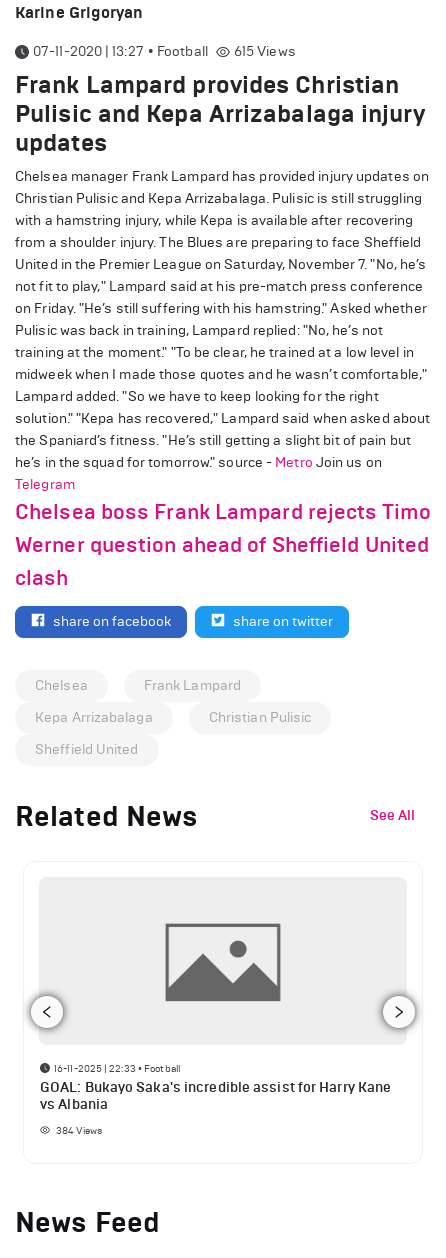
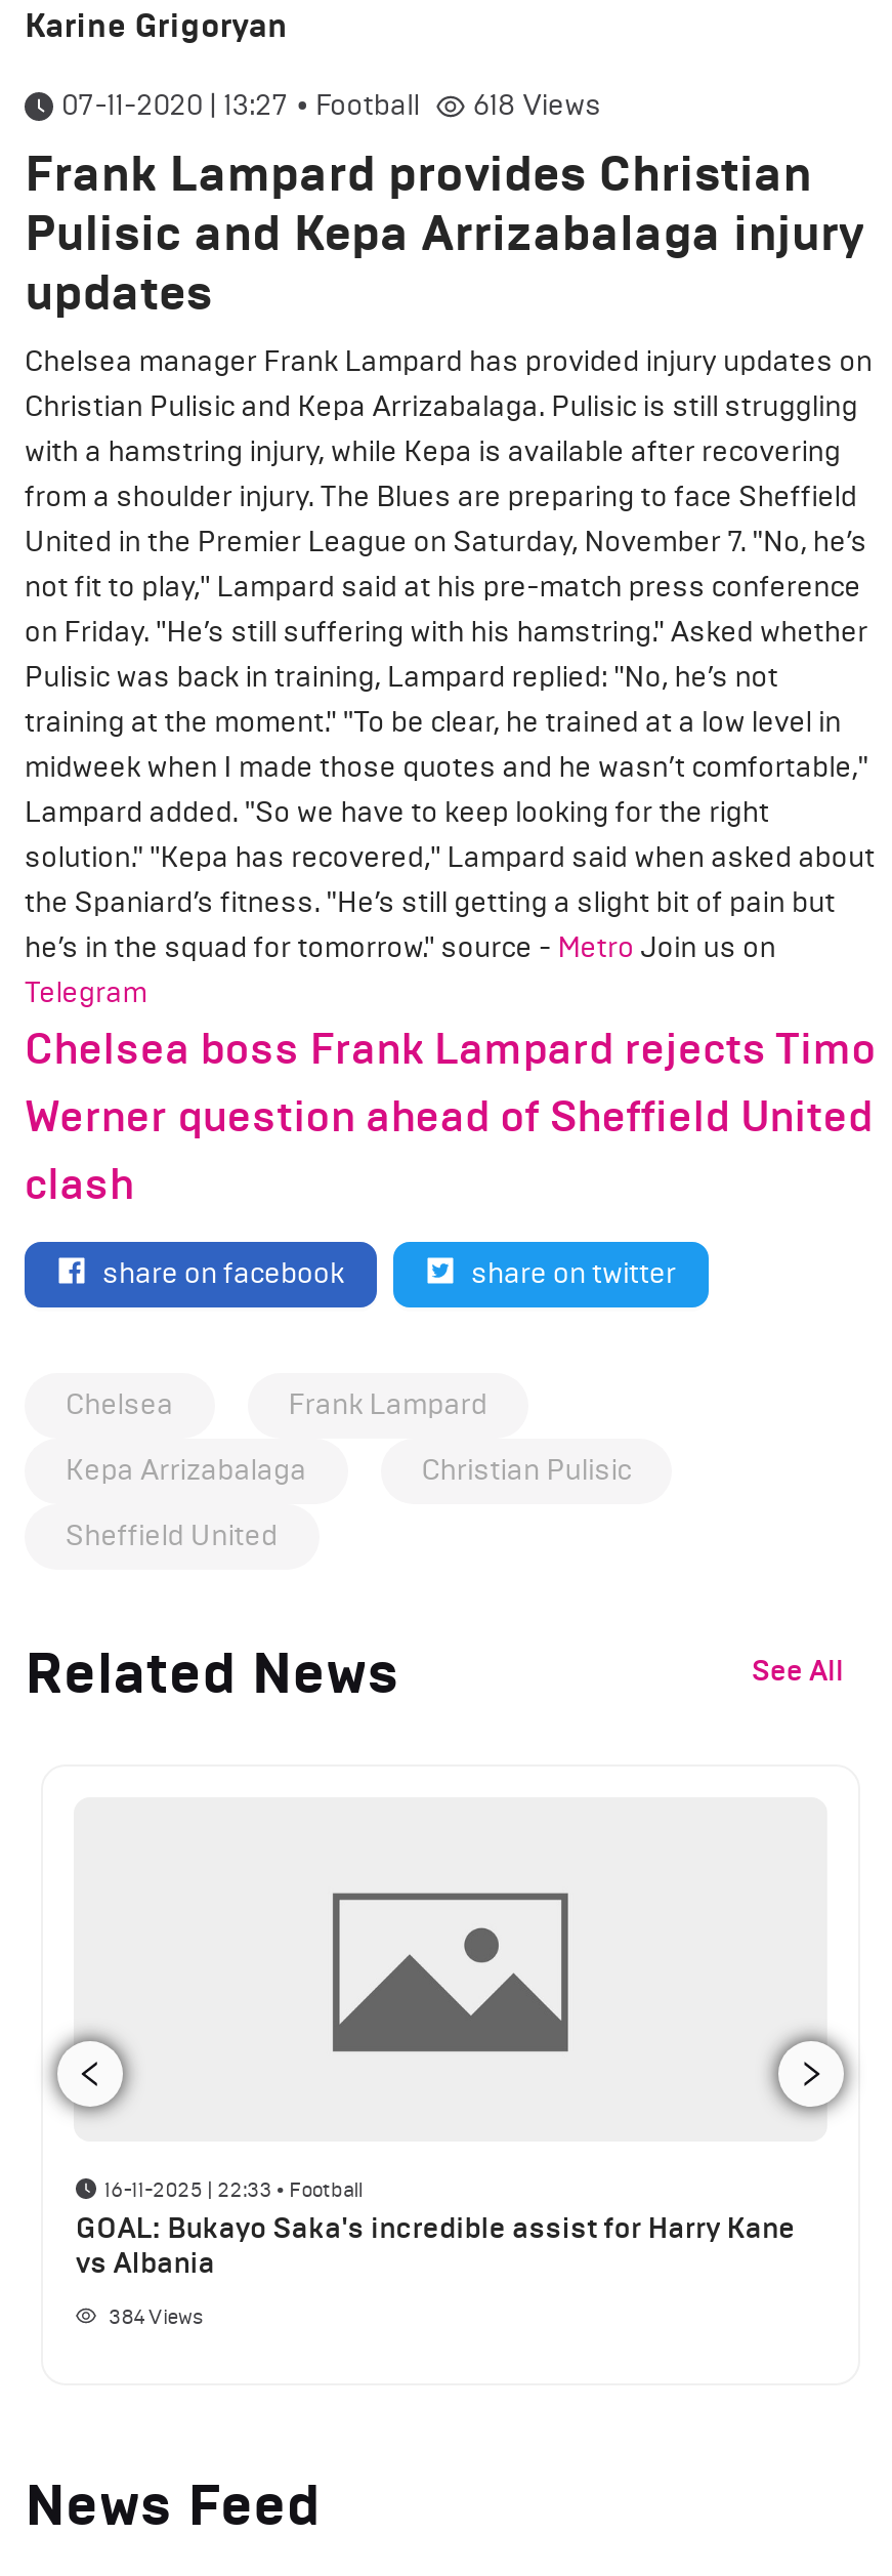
- 615 Views
+ 618 Views
